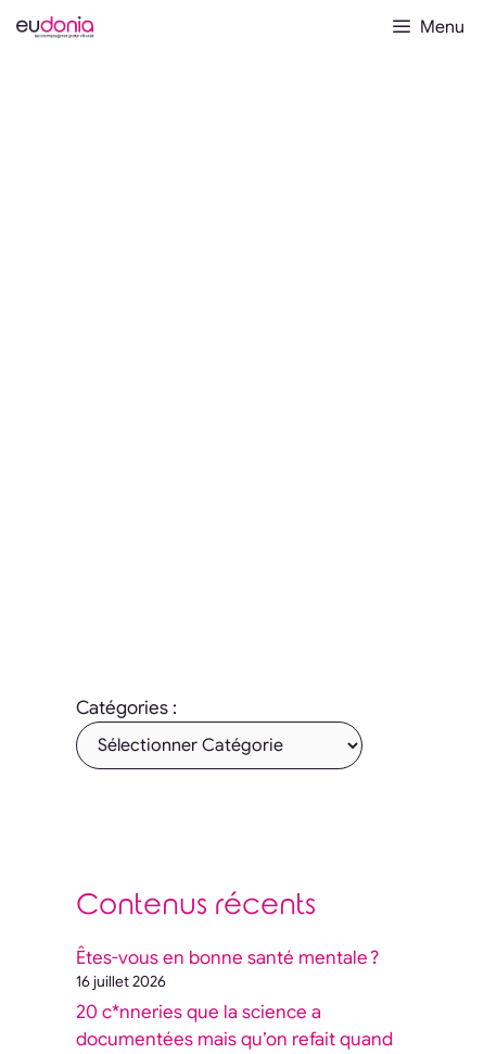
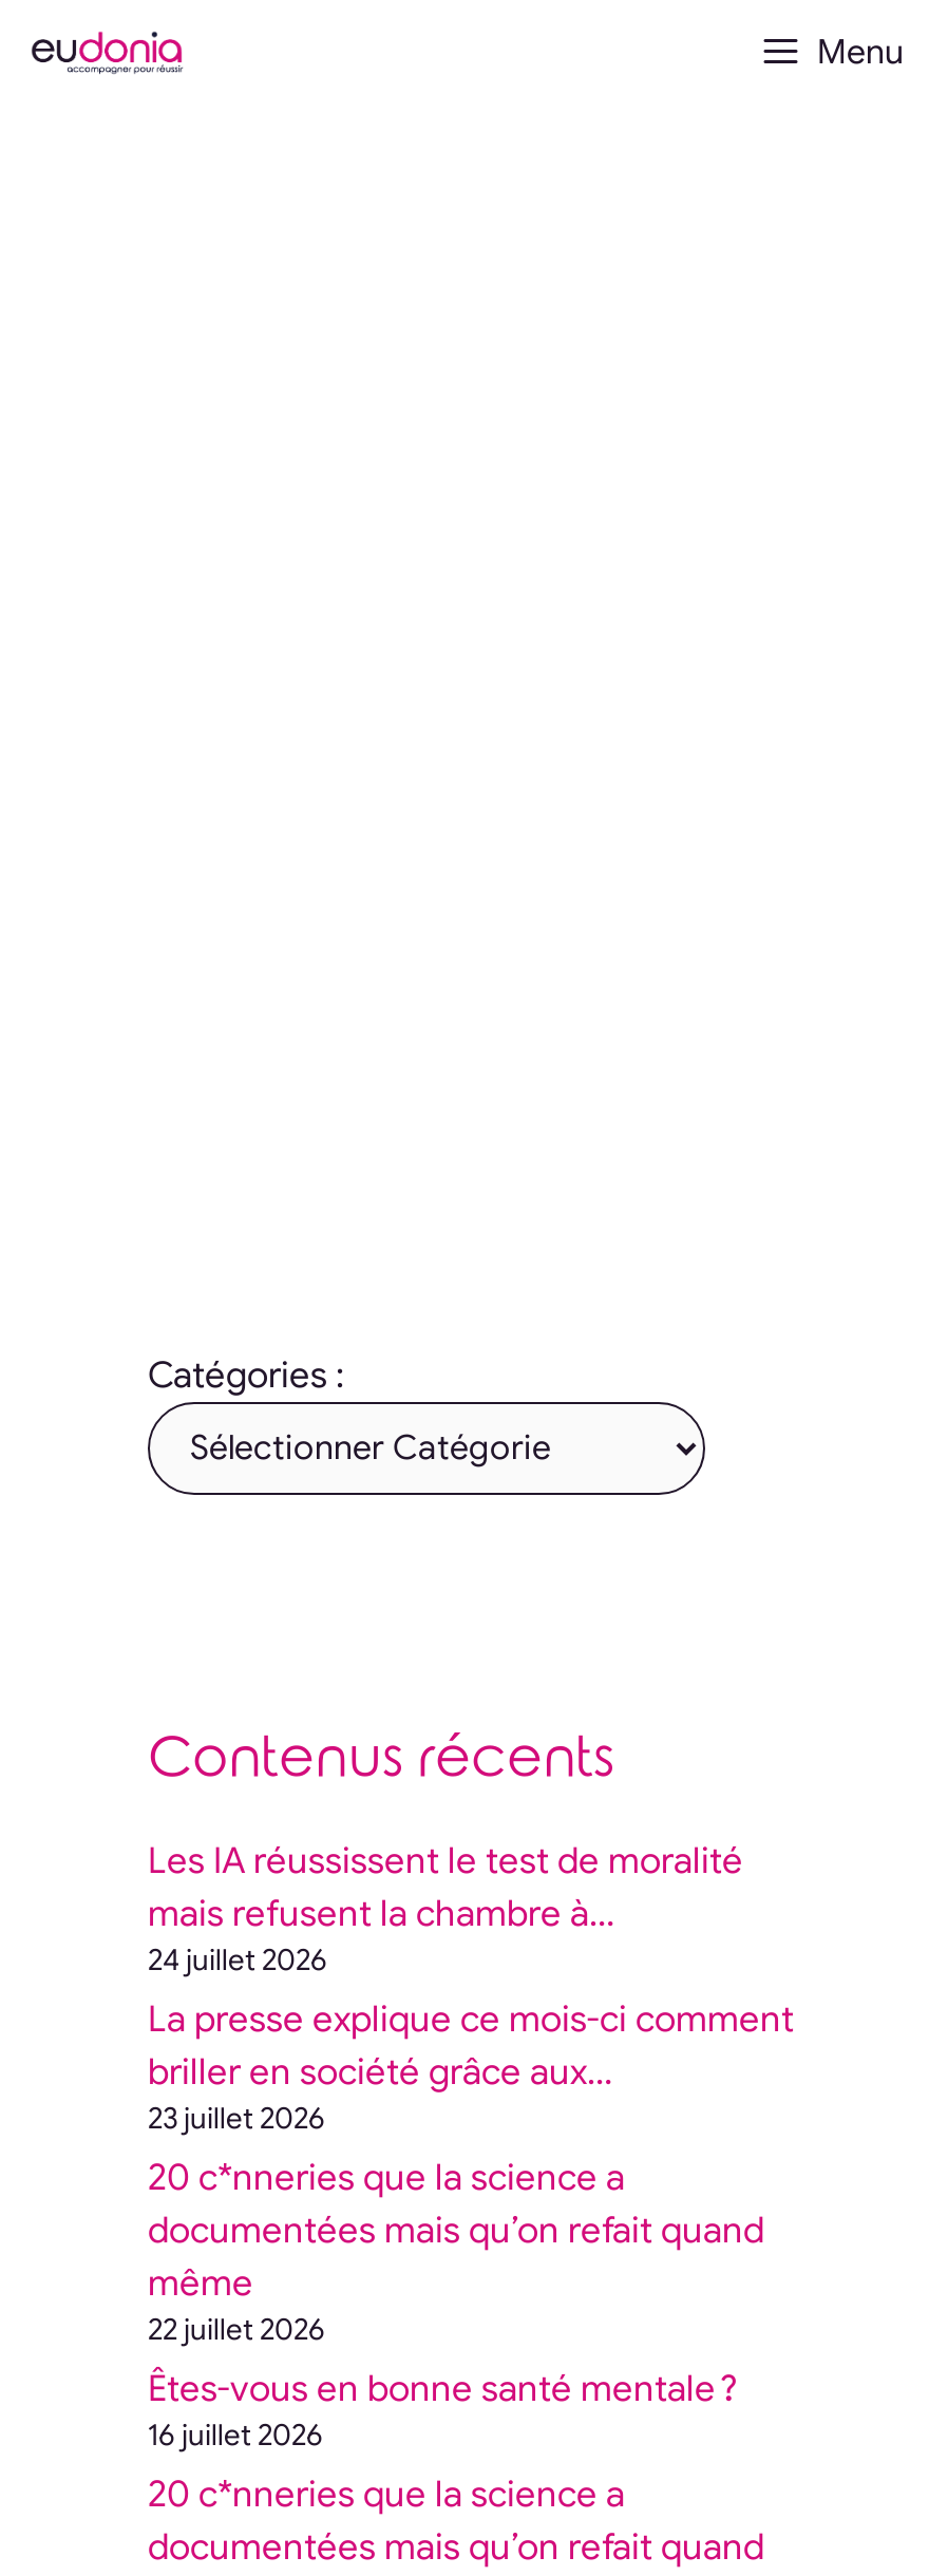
+ Les IA réussissent le test de moralité
+ mais refusent la chambre à…
+ 24 juillet 2026
+ La presse explique ce mois-ci comment
+ briller en société grâce aux…
+ 23 juillet 2026
+ 20 c*nneries que la science a
+ documentées mais qu’on refait quand
+ même
+ 22 juillet 2026
